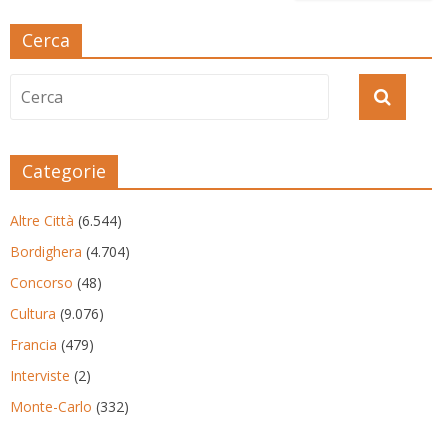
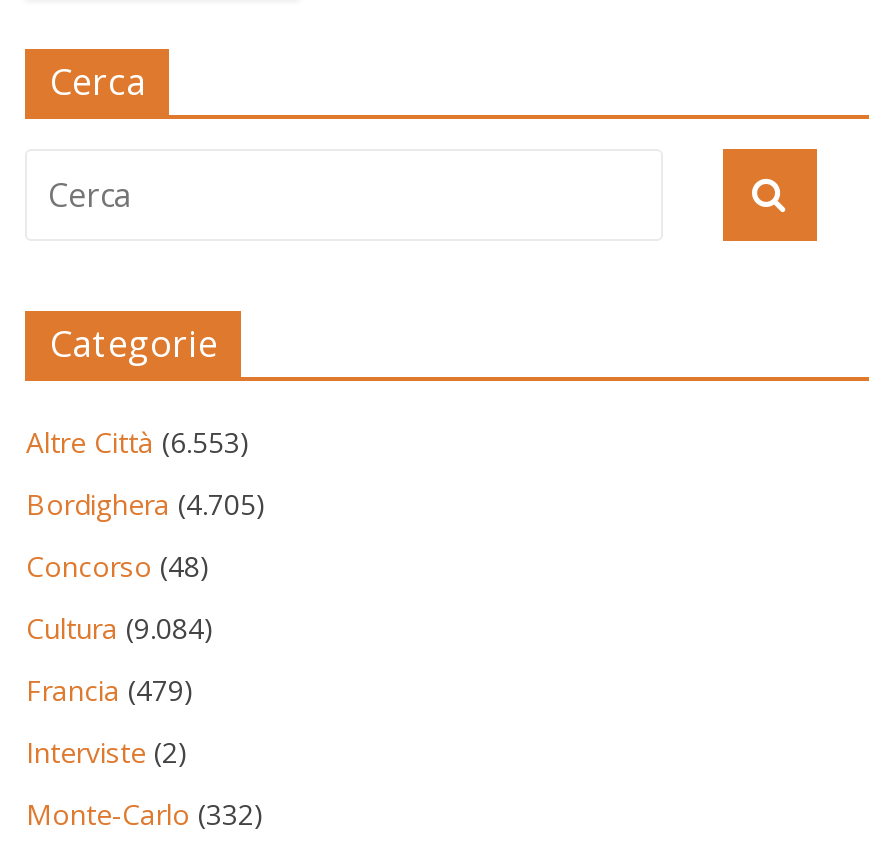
- Altre Città (6.544)
+ Altre Città (6.553)

- Bordighera (4.704)
+ Bordighera (4.705)

- Cultura (9.076)
+ Cultura (9.084)
